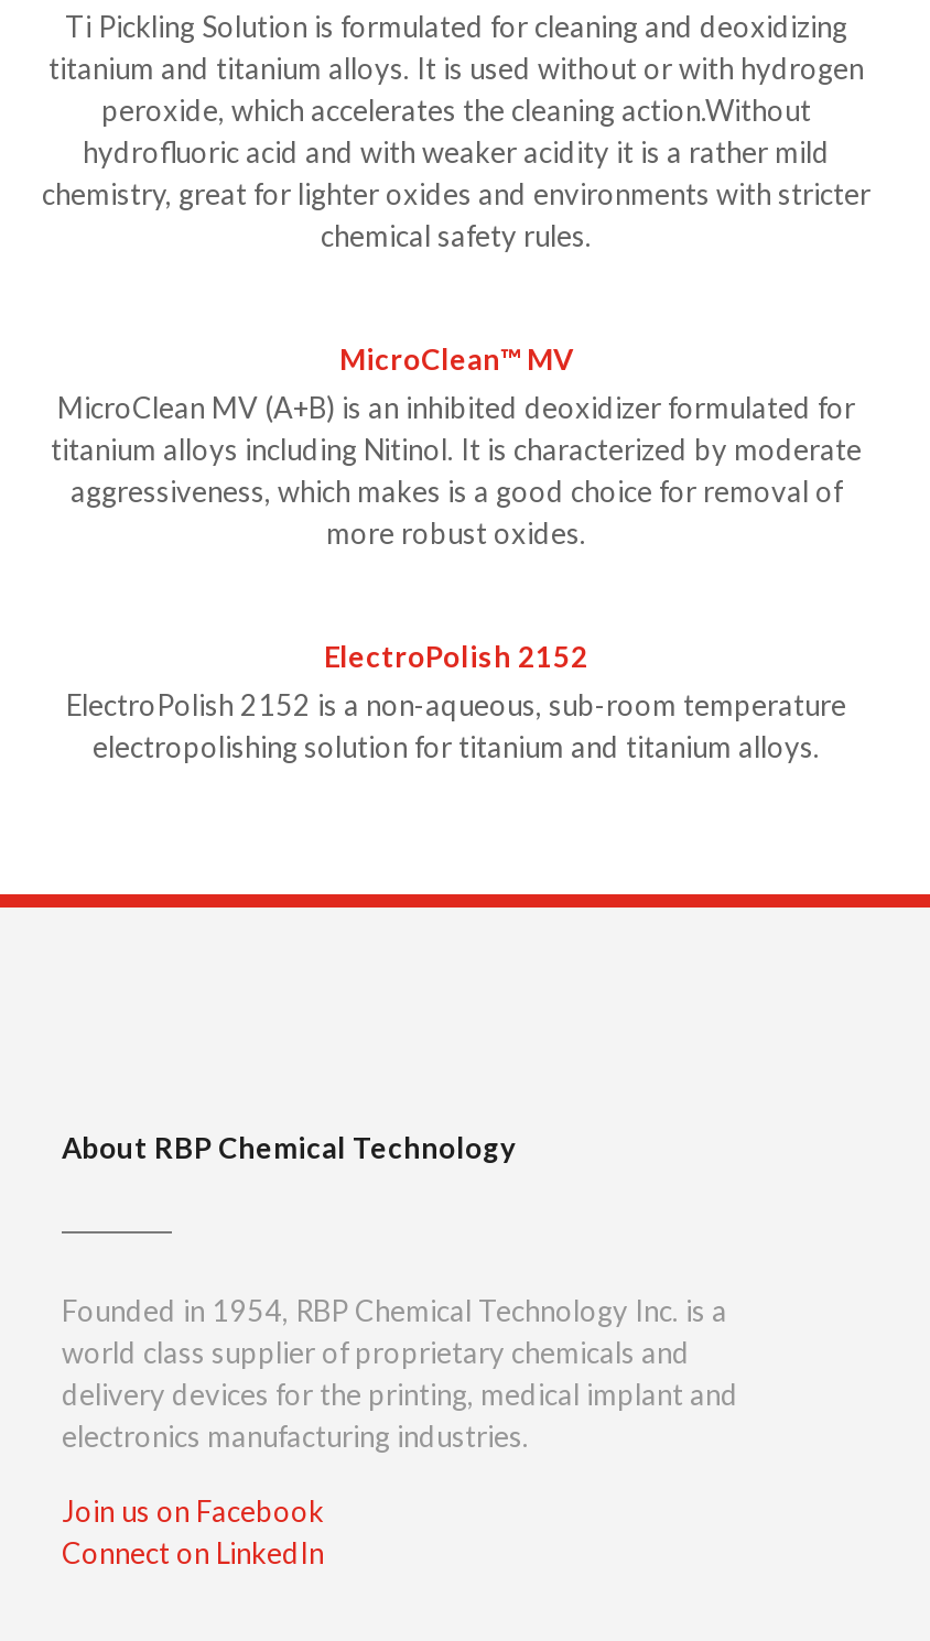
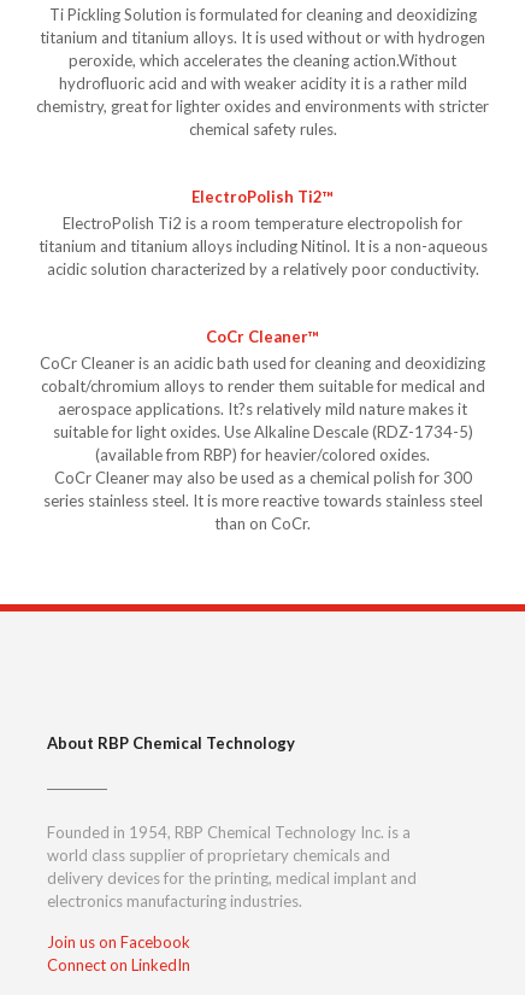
- MicroClean™ MV
- MicroClean MV (A+B) is an inhibited deoxidizer formulated for
- titanium alloys including Nitinol. It is characterized by moderate
- aggressiveness, which makes is a good choice for removal of
- more robust oxides.
+ ElectroPolish Ti2™
+ ElectroPolish Ti2 is a room temperature electropolish for
+ titanium and titanium alloys including Nitinol. It is a non-aqueous
+ acidic solution characterized by a relatively poor conductivity.

- ElectroPolish 2152
- ElectroPolish 2152 is a non-aqueous, sub-room temperature
- electropolishing solution for titanium and titanium alloys.
+ CoCr Cleaner™
+ CoCr Cleaner is an acidic bath used for cleaning and deoxidizing
+ cobalt/chromium alloys to render them suitable for medical and
+ aerospace applications. It?s relatively mild nature makes it
+ suitable for light oxides. Use Alkaline Descale (RDZ-1734-5)
+ (available from RBP) for heavier/colored oxides.
+ CoCr Cleaner may also be used as a chemical polish for 300
+ series stainless steel. It is more reactive towards stainless steel
+ than on CoCr.
